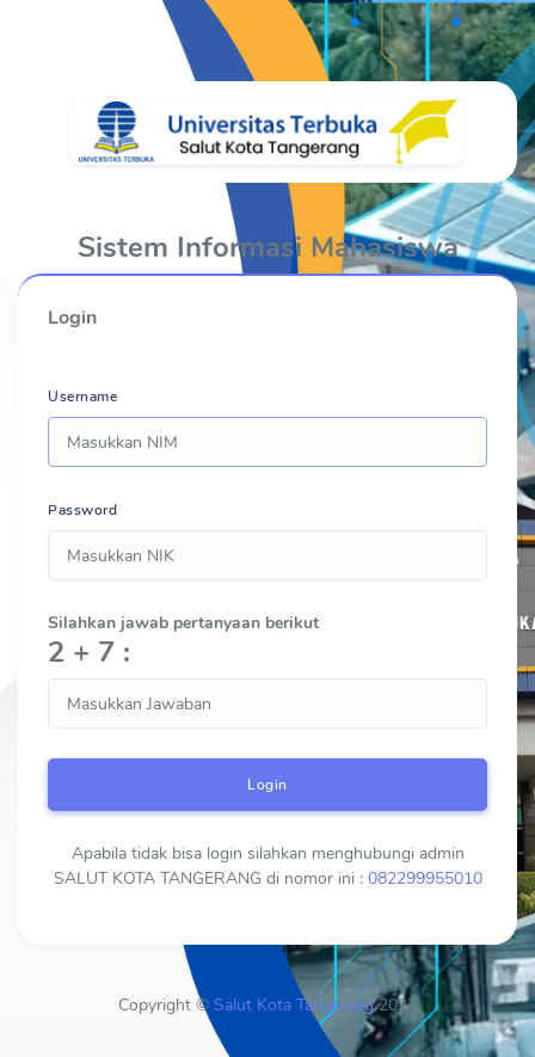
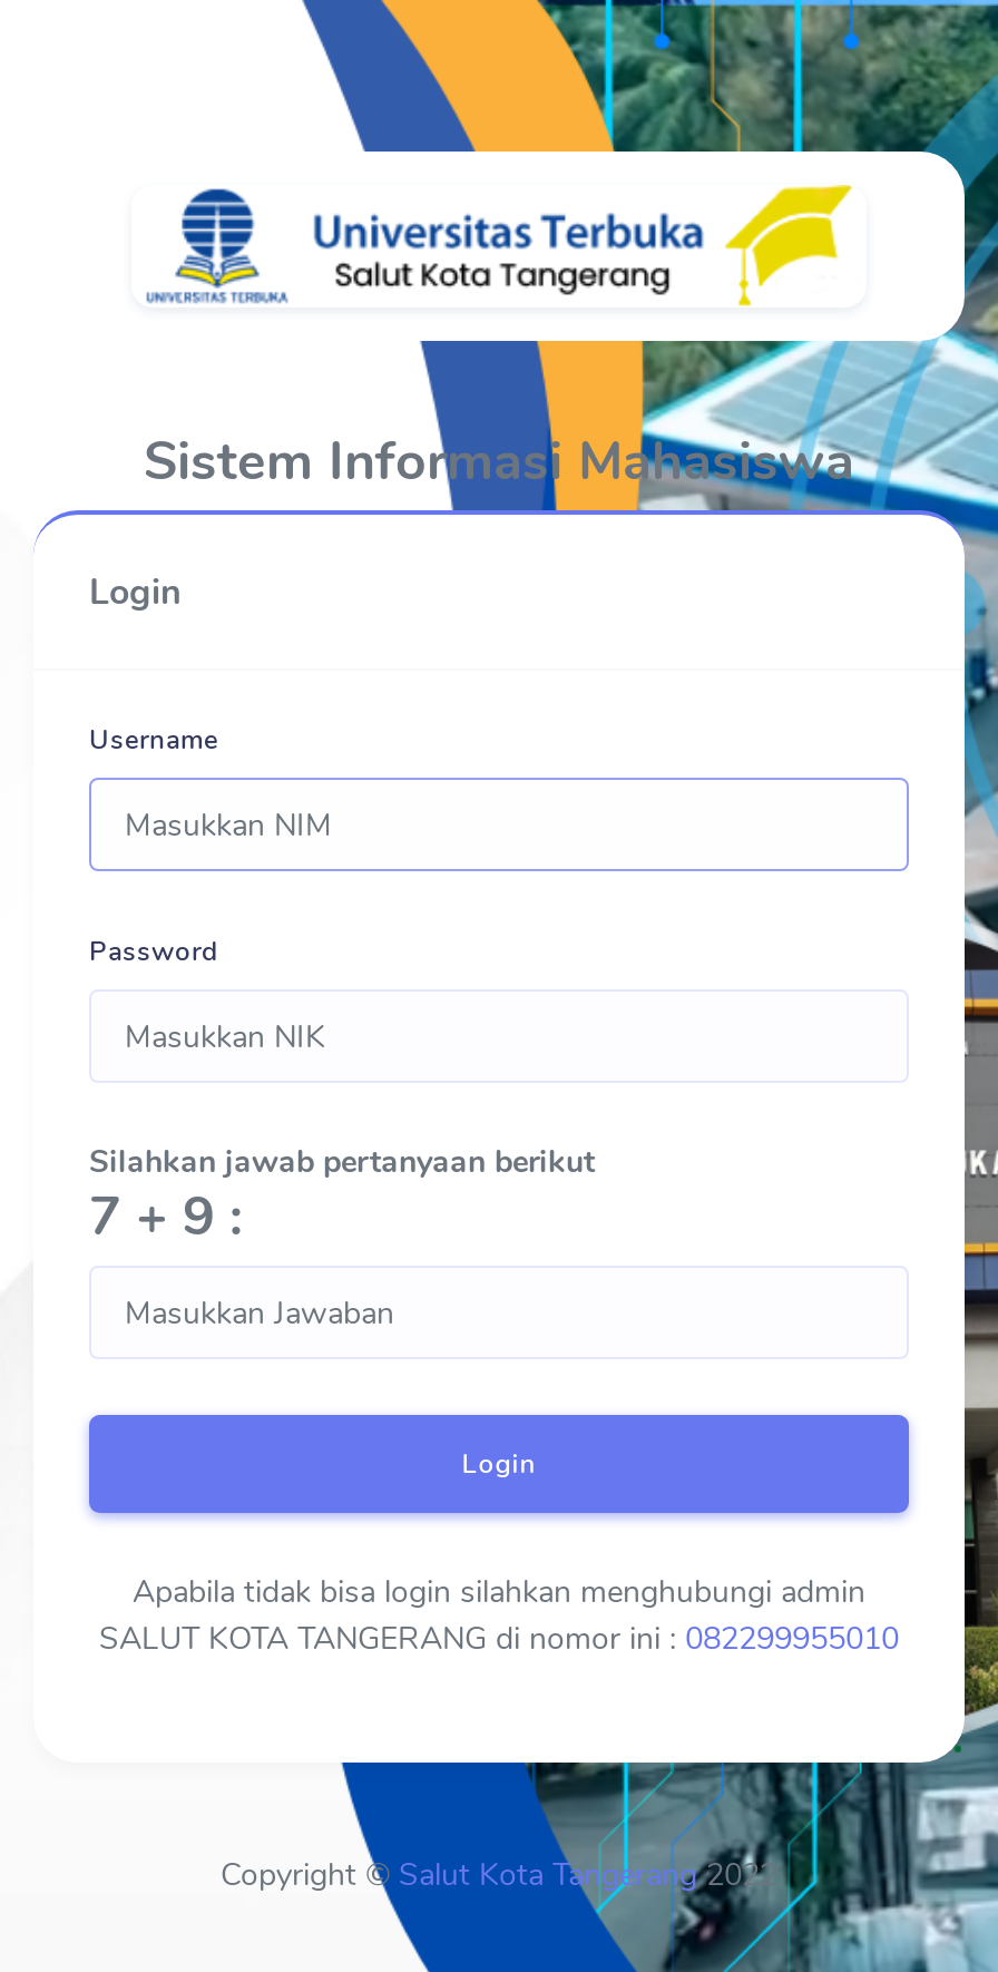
- 2 + 7 :
+ 7 + 9 :
